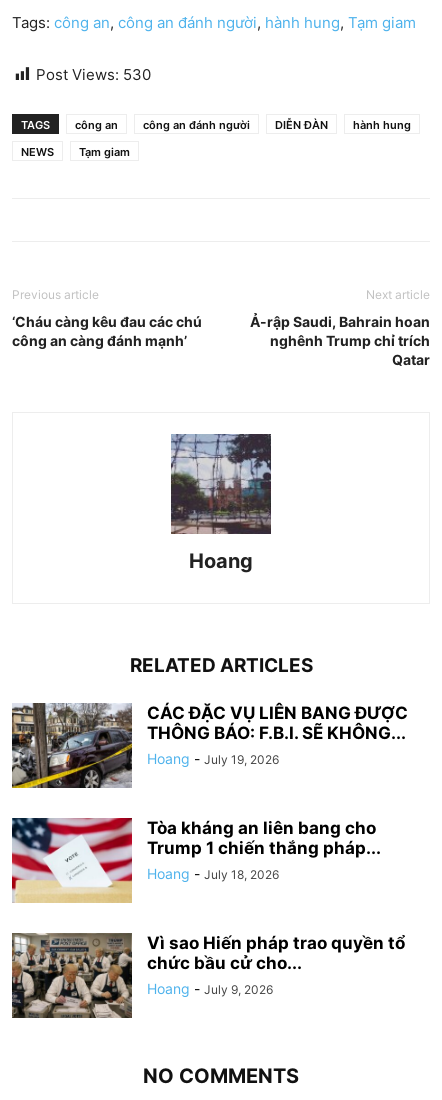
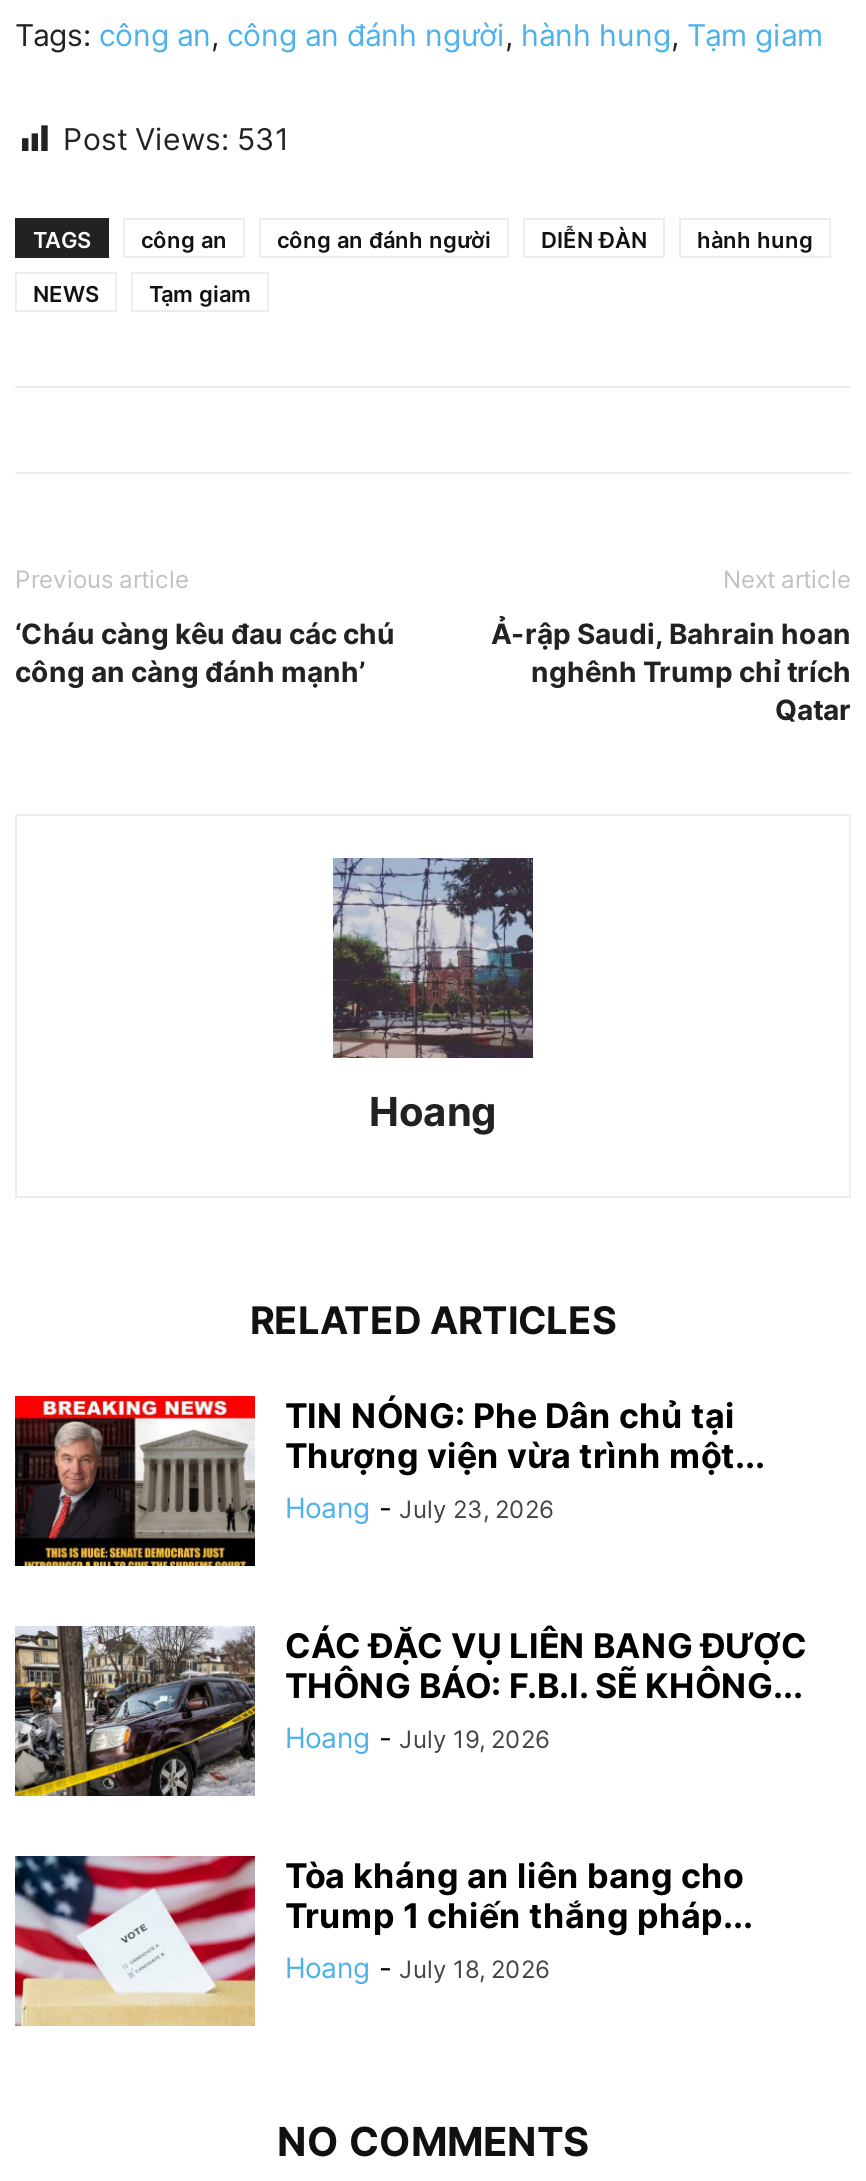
- Post Views: 530
+ Post Views: 531

+ [image]
+ TIN NÓNG: Phe Dân chủ tại
+ Thượng viện vừa trình một...
+ Hoang - July 23, 2026

moved down: [image] | CÁC ĐẶC VỤ LIÊN BANG ĐƯỢC | THÔNG BÁO: F.B.I. SẼ KHÔNG... | Hoang - July 19, 2026 | Tòa kháng an liên bang cho | Trump 1 chiến thắng pháp... | Hoang - July 18, 2026

- [image]
- Vì sao Hiến pháp trao quyền tổ
- chức bầu cử cho...
- Hoang - July 9, 2026
